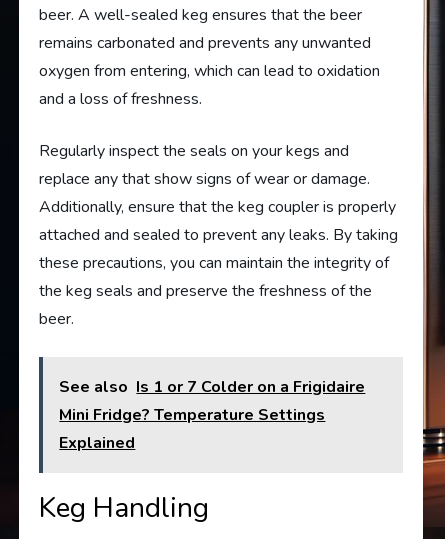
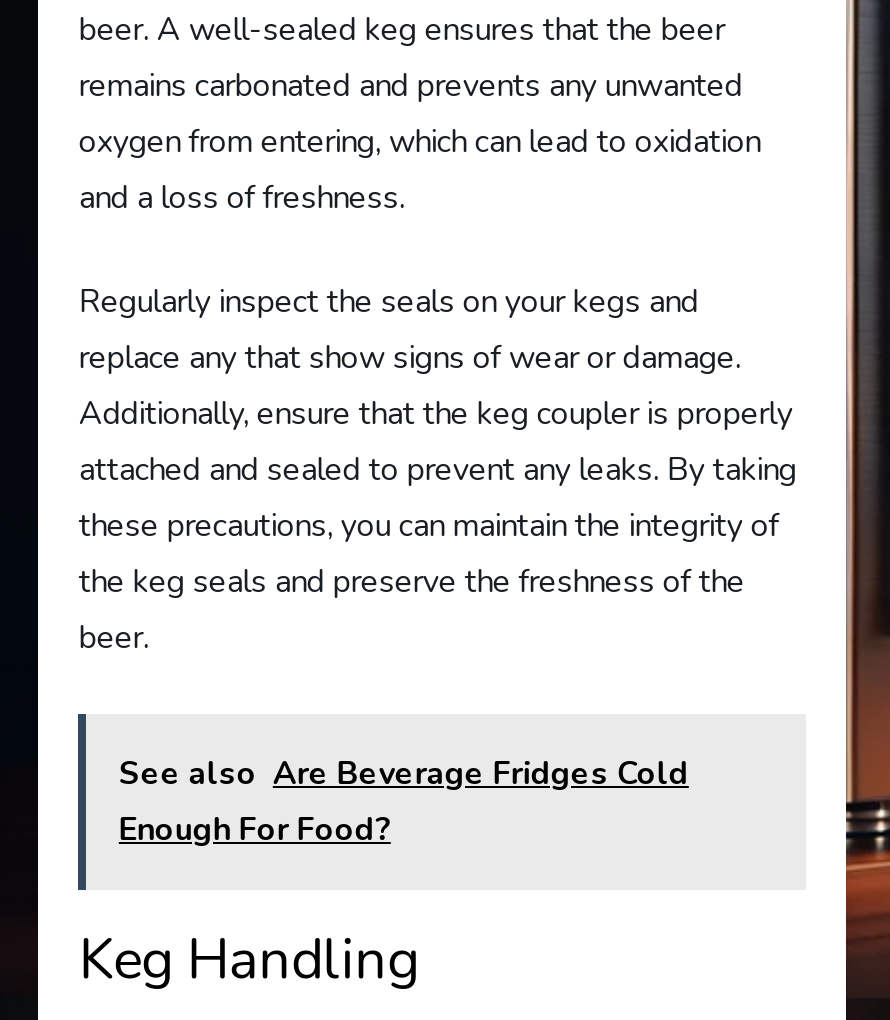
- See also Is 1 or 7 Colder on a Frigidaire
- Mini Fridge? Temperature Settings
- Explained
+ See also Are Beverage Fridges Cold
+ Enough For Food?
